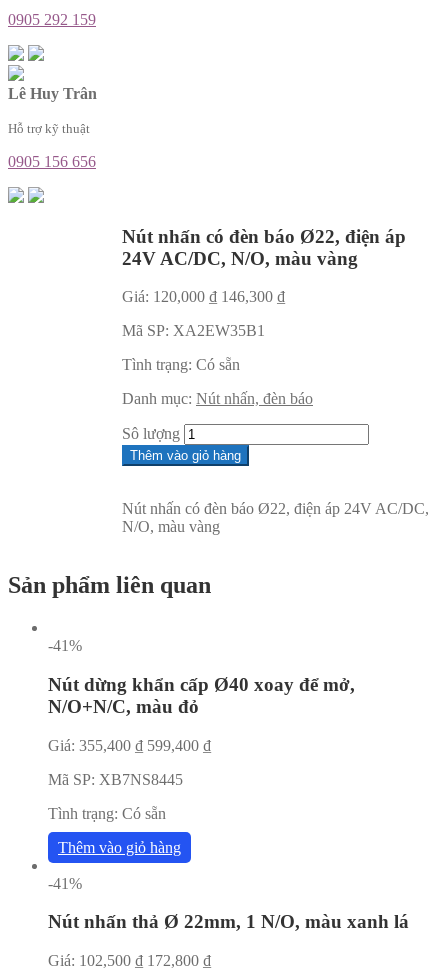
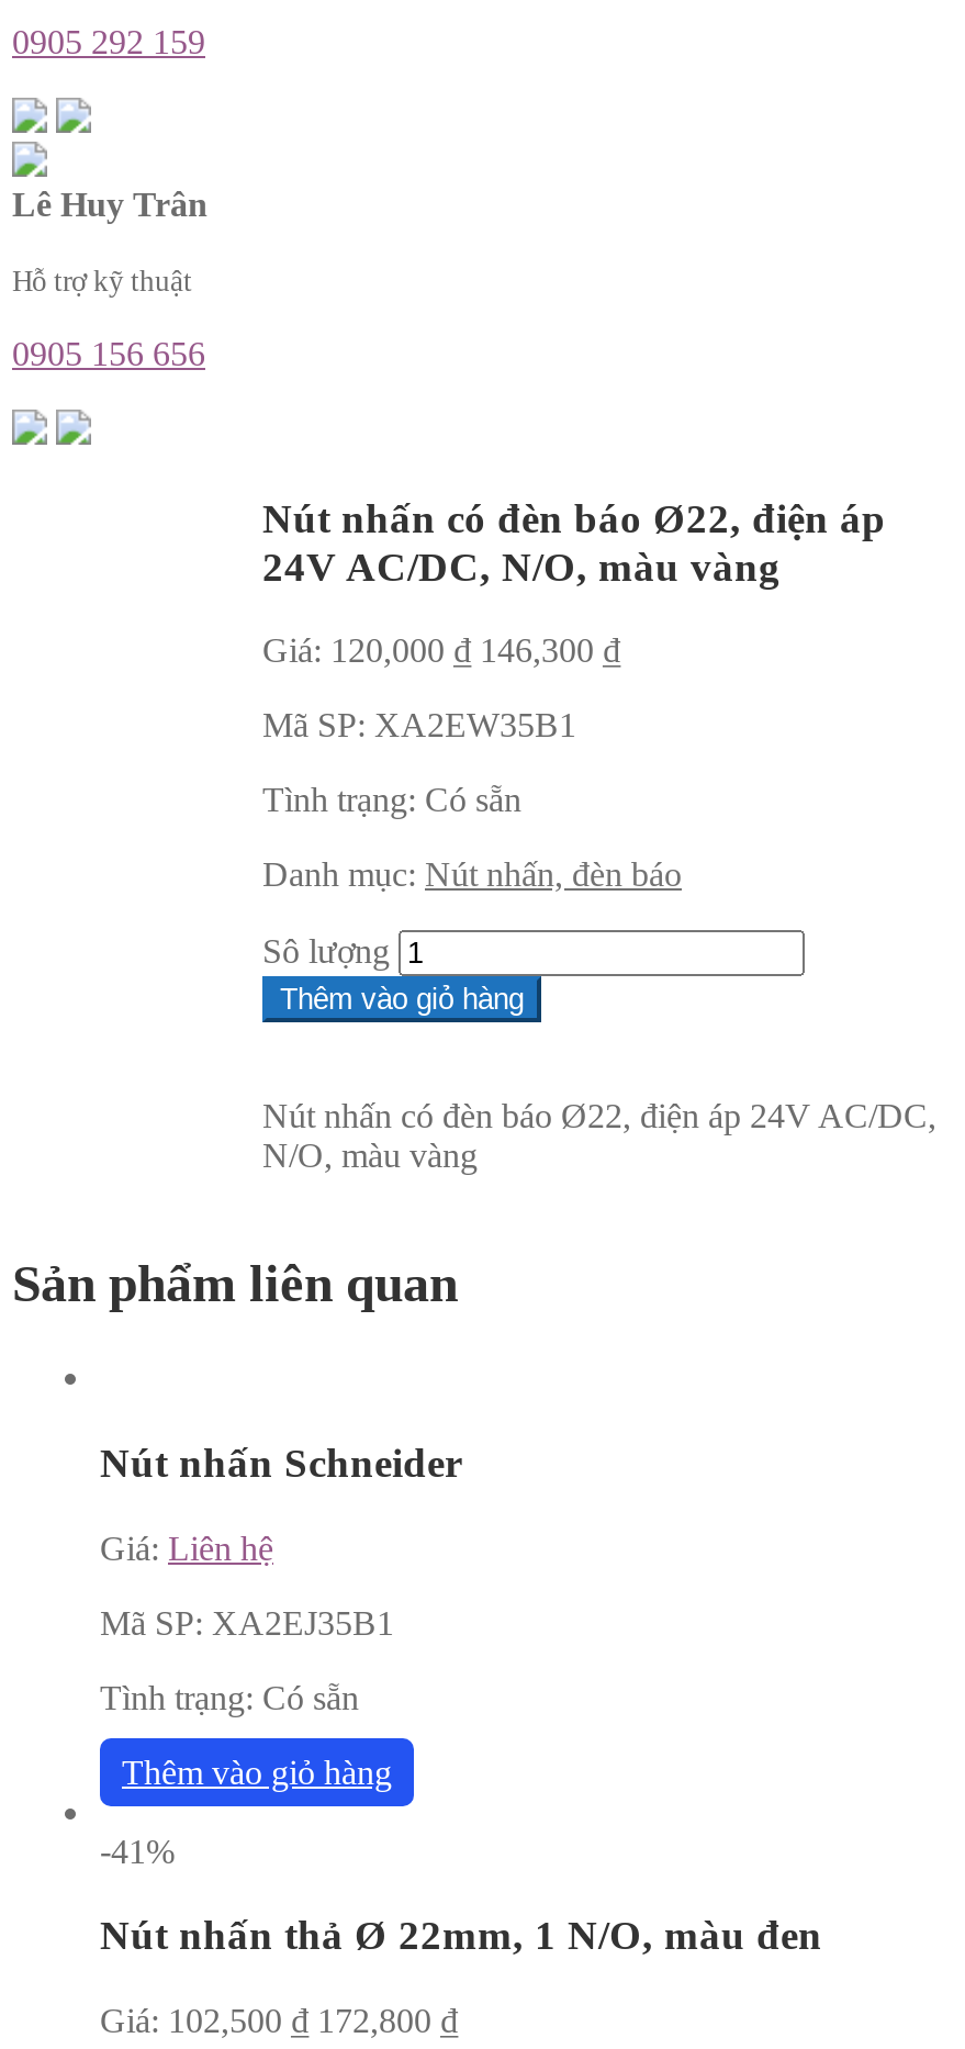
- -41%
- Nút dừng khẩn cấp Ø40 xoay để mở,
- N/O+N/C, màu đỏ
- Giá: 355,400 ₫ 599,400 ₫
- Mã SP: XB7NS8445
+ Nút nhấn Schneider
+ Giá: Liên hệ
+ Mã SP: XA2EJ35B1

- Nút nhấn thả Ø 22mm, 1 N/O, màu xanh lá
+ Nút nhấn thả Ø 22mm, 1 N/O, màu đen
